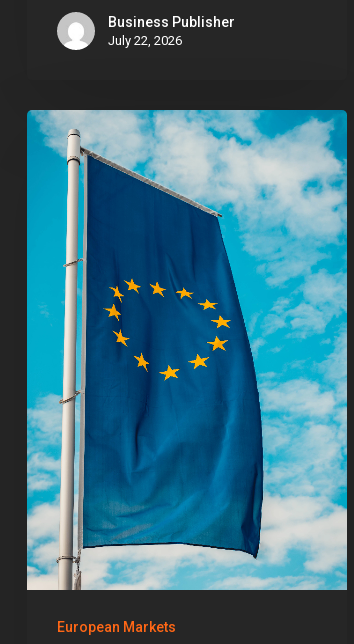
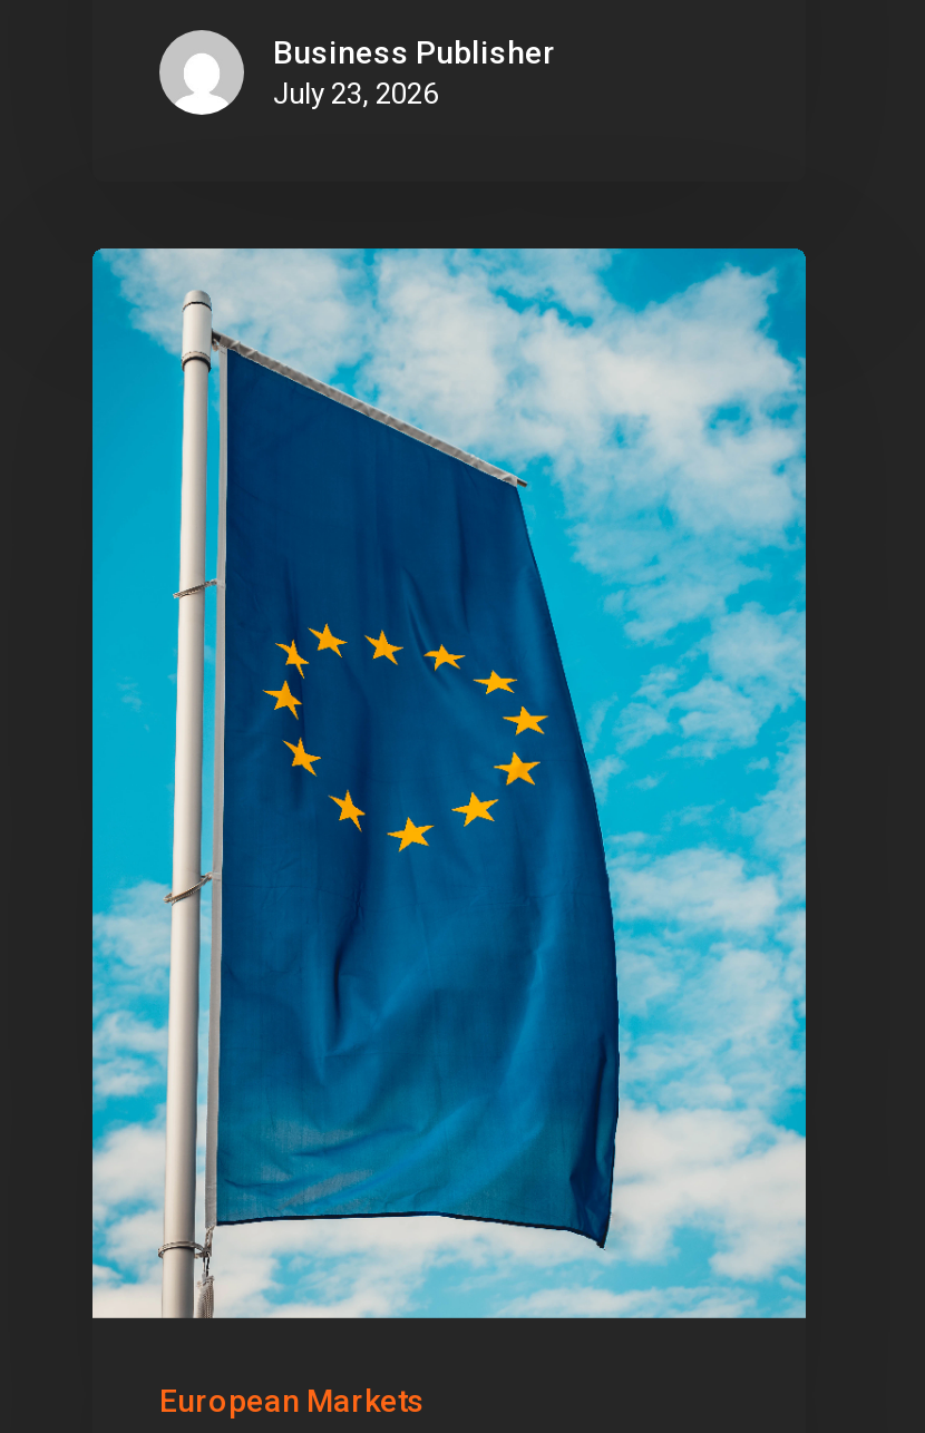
- July 22, 2026
+ July 23, 2026
